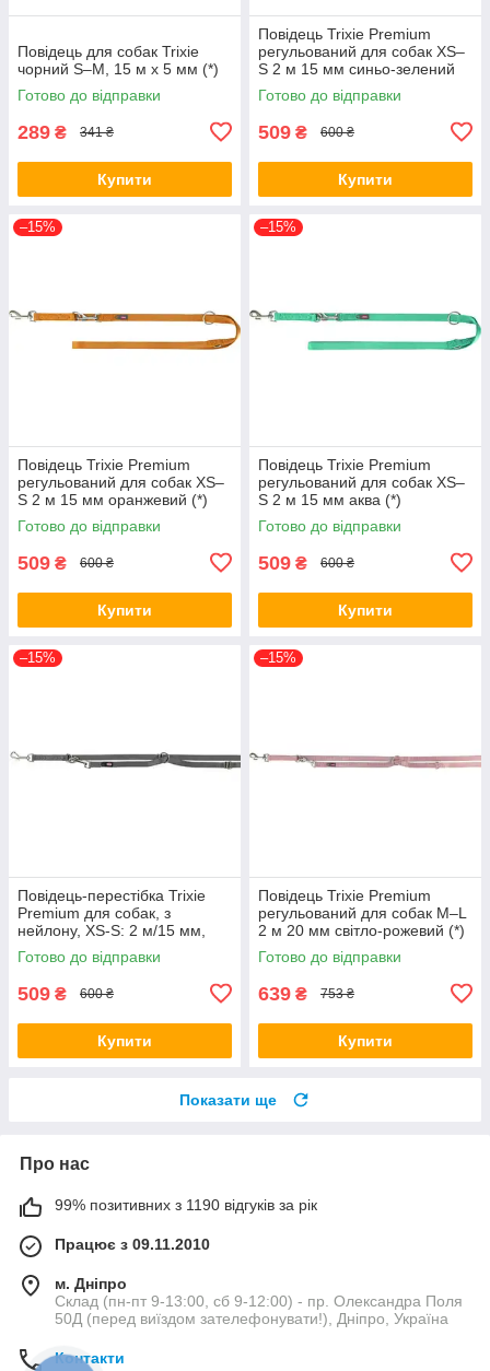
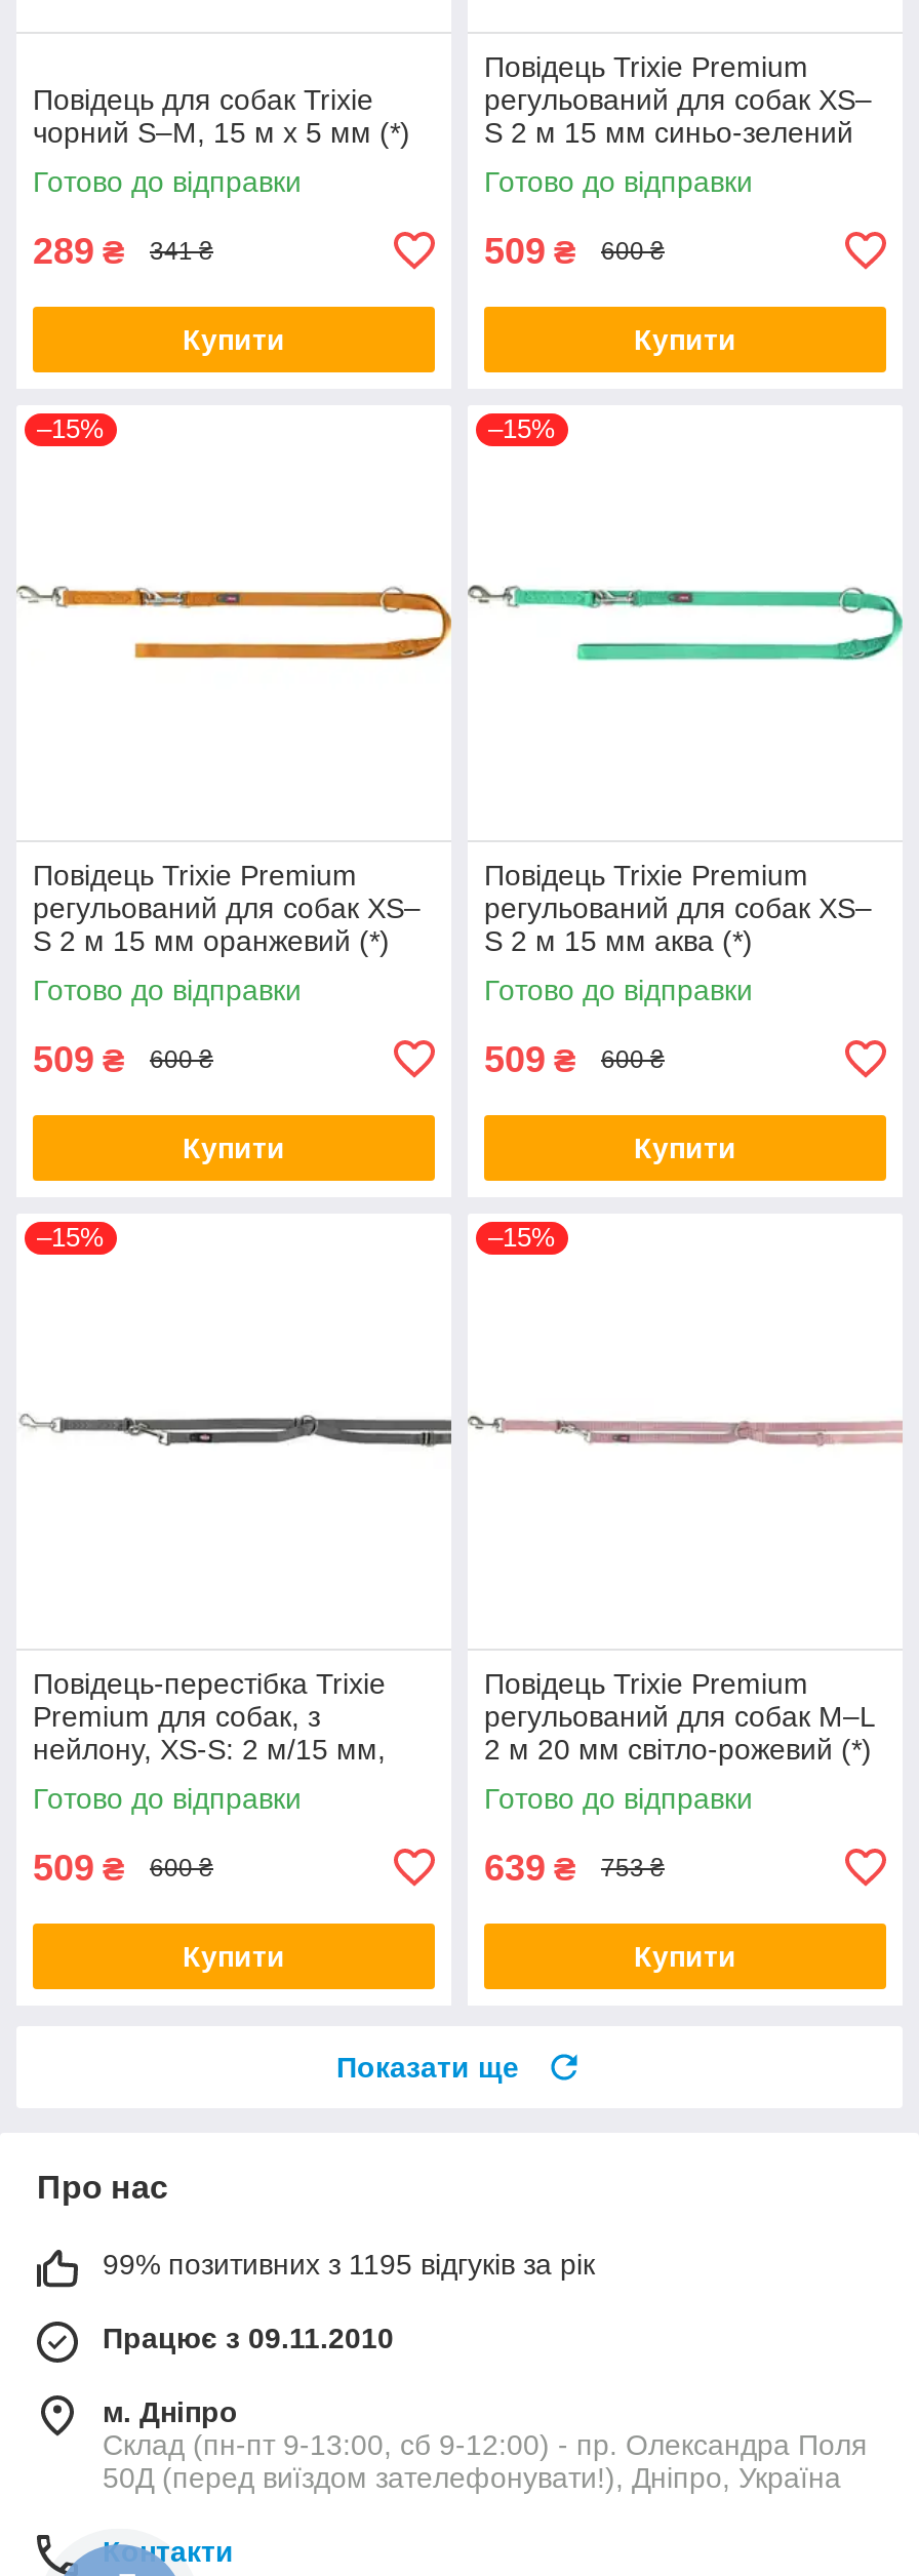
- 99% позитивних з 1190 відгуків за рік
+ 99% позитивних з 1195 відгуків за рік
